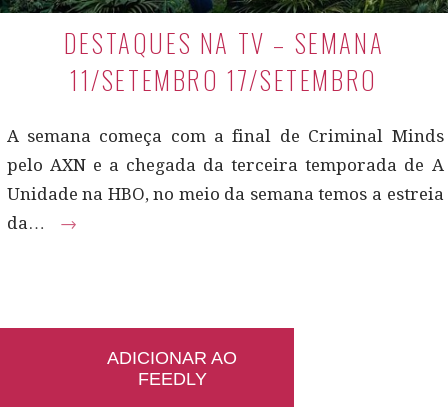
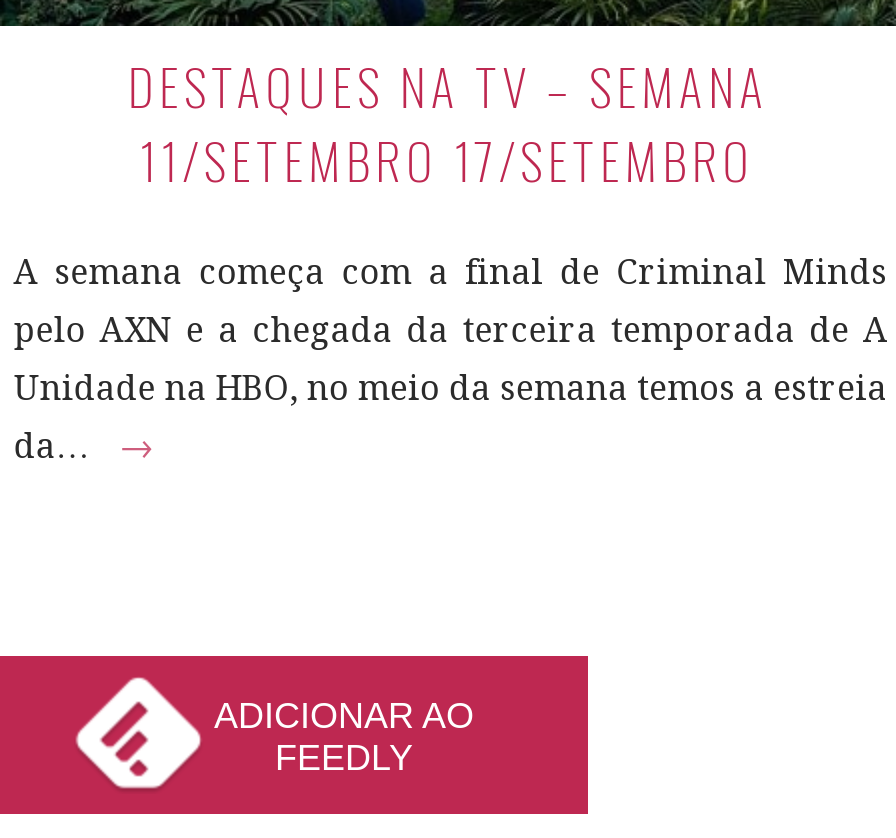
+ [image]
